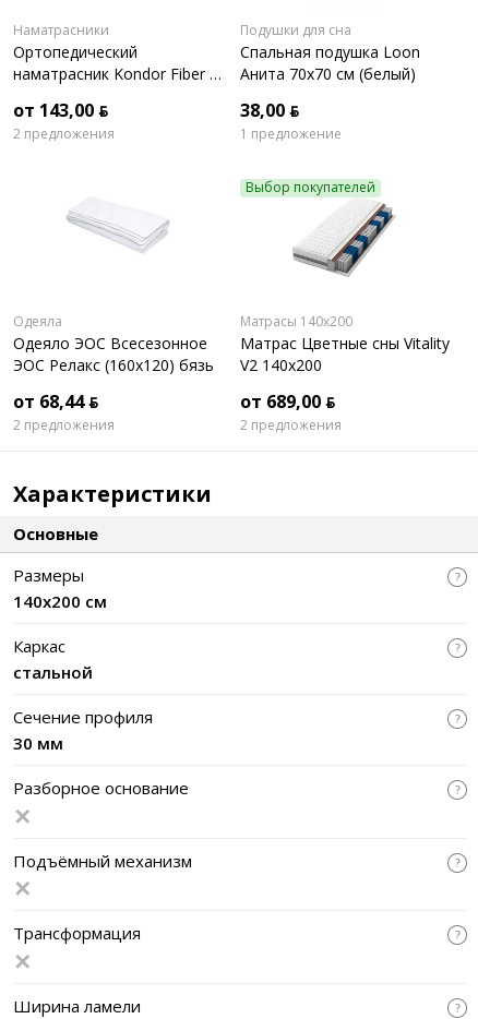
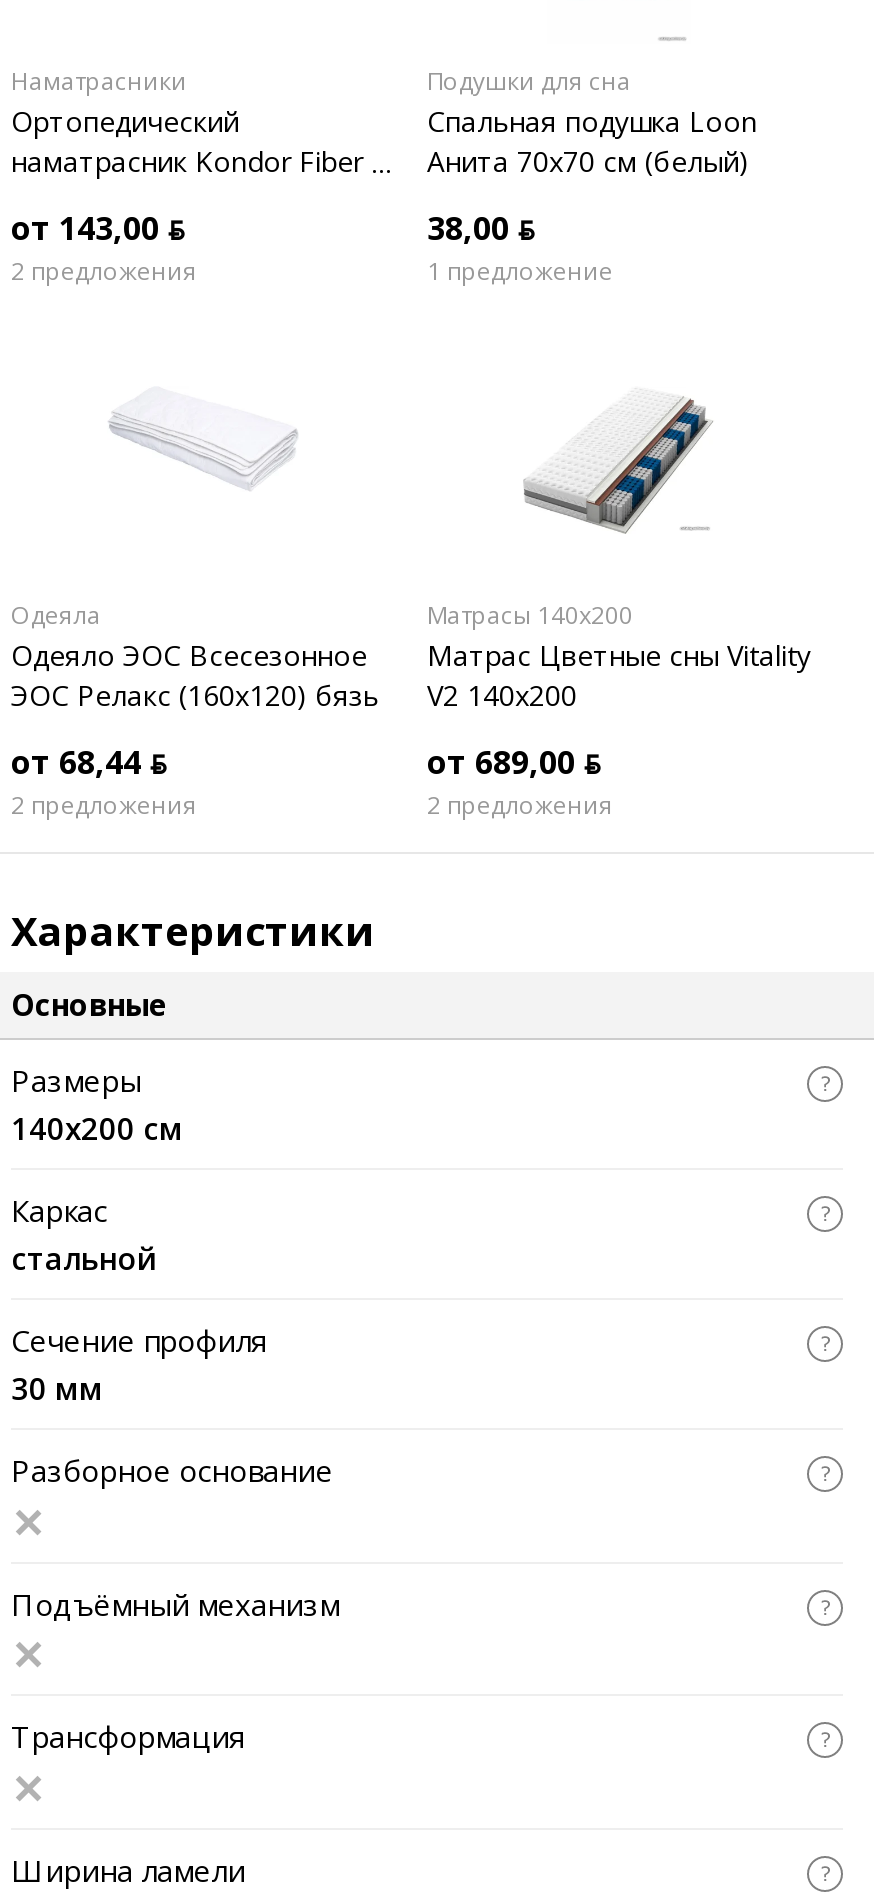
- Выбор покупателей
